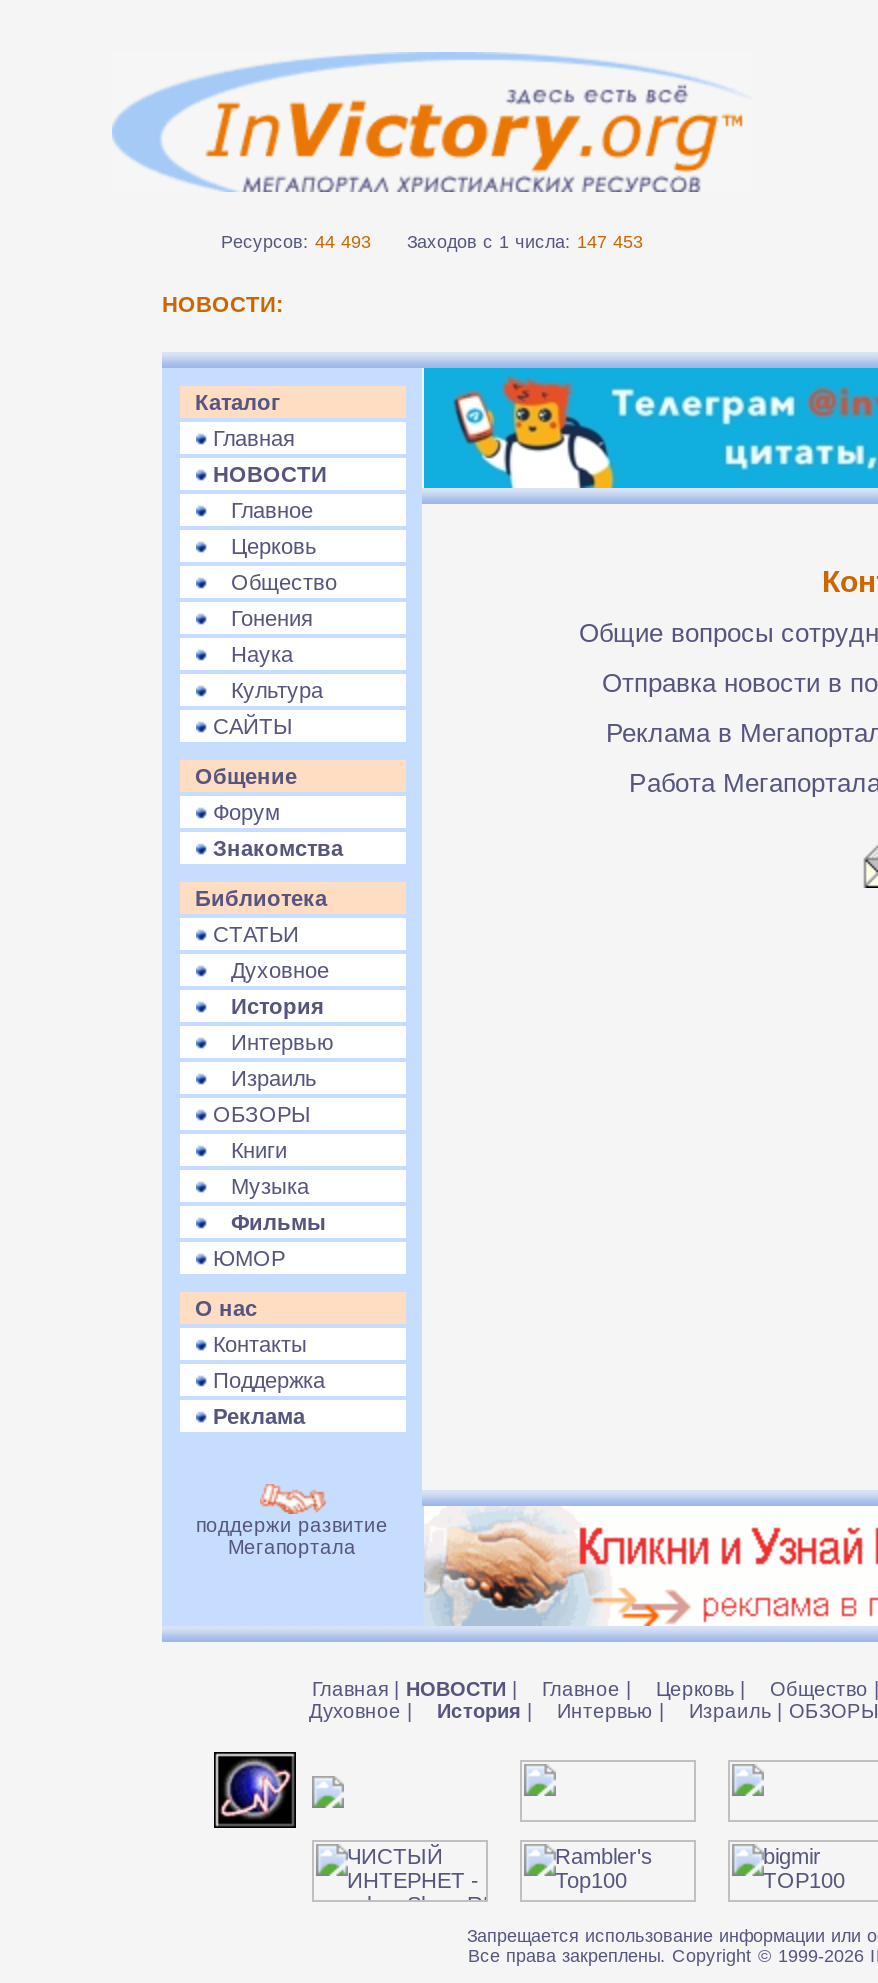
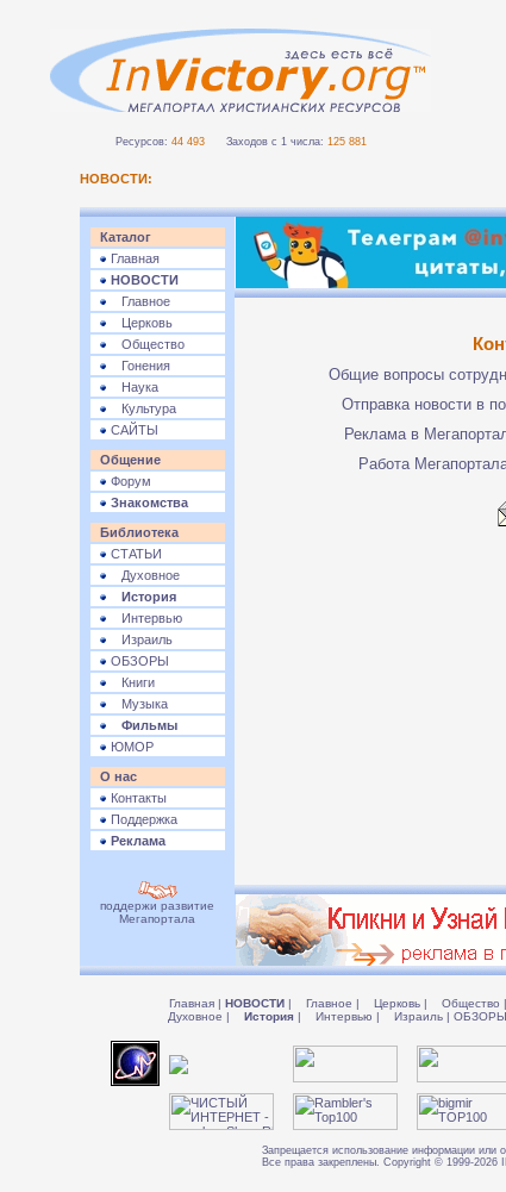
- Ресурсов: 44 493 Заходов с 1 числа: 147 453
+ Ресурсов: 44 493 Заходов с 1 числа: 125 881
